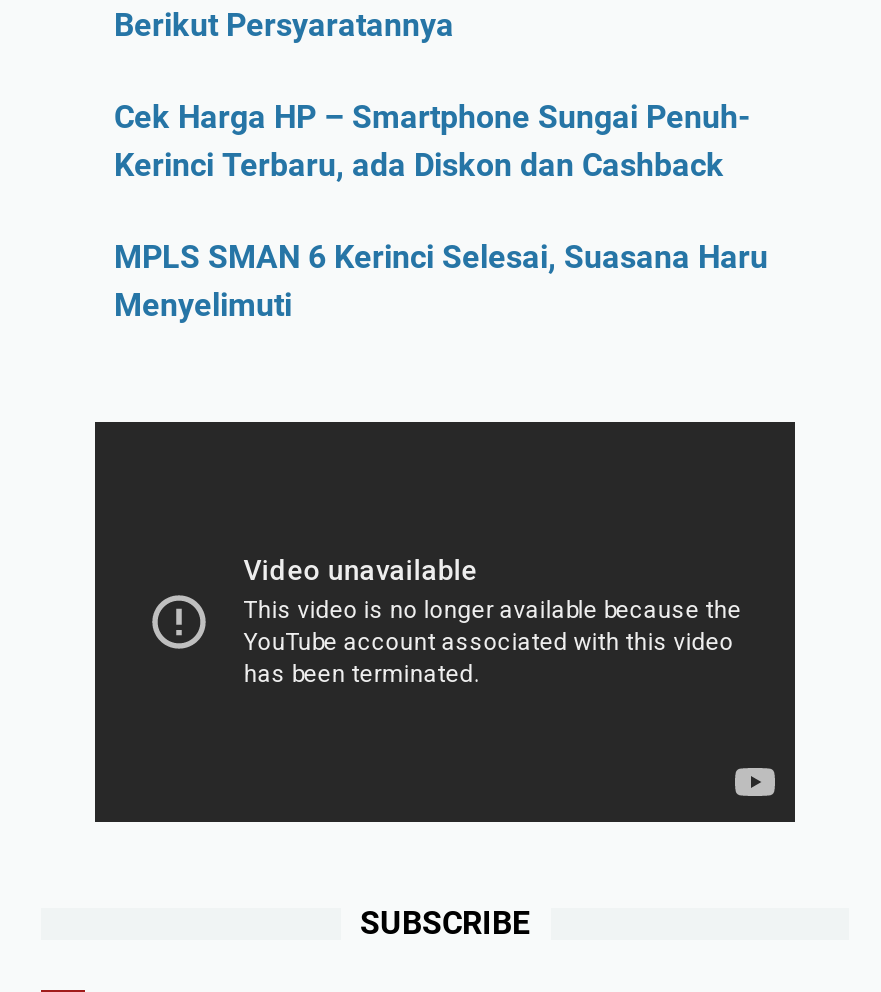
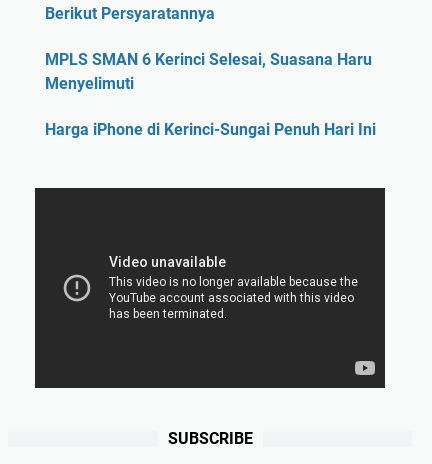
- Cek Harga HP – Smartphone Sungai Penuh-
- Kerinci Terbaru, ada Diskon dan Cashback

moved up: MPLS SMAN 6 Kerinci Selesai, Suasana Haru | Menyelimuti

+ Harga iPhone di Kerinci-Sungai Penuh Hari Ini
